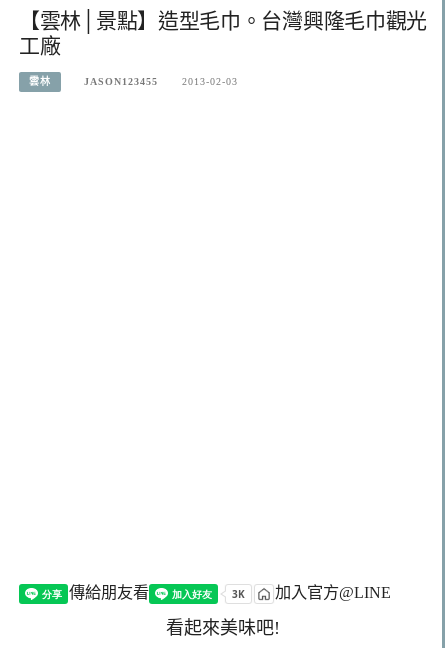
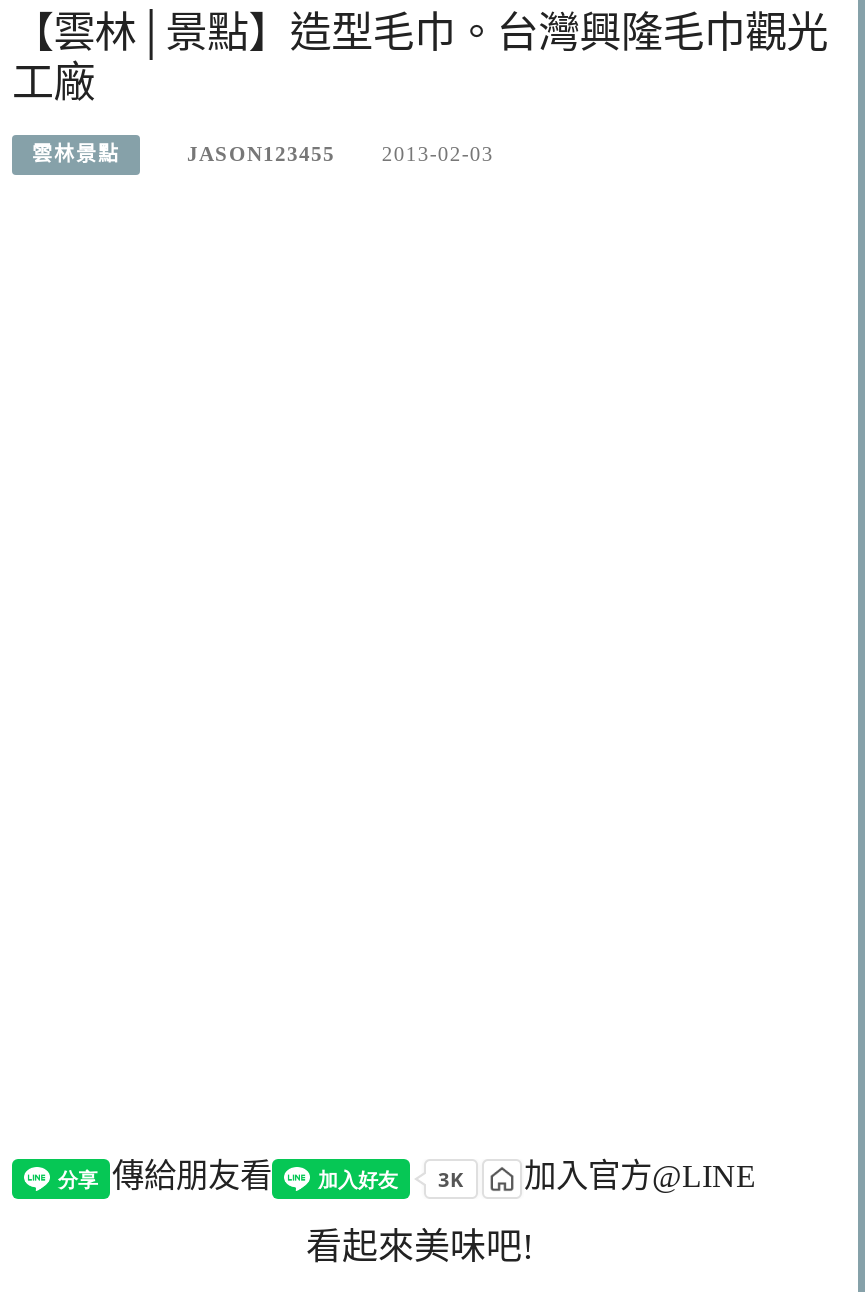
- 雲林
+ 雲林景點
